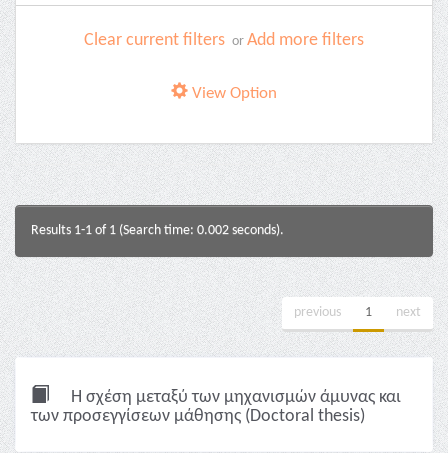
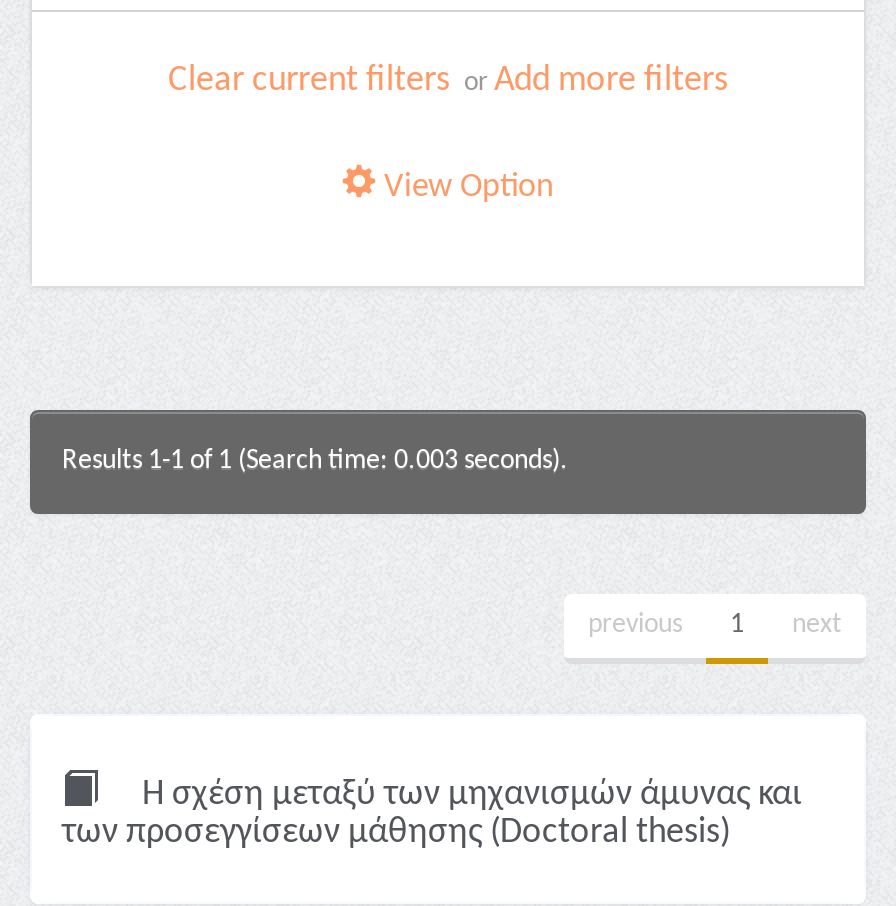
- Results 1-1 of 1 (Search time: 0.002 seconds).
+ Results 1-1 of 1 (Search time: 0.003 seconds).
